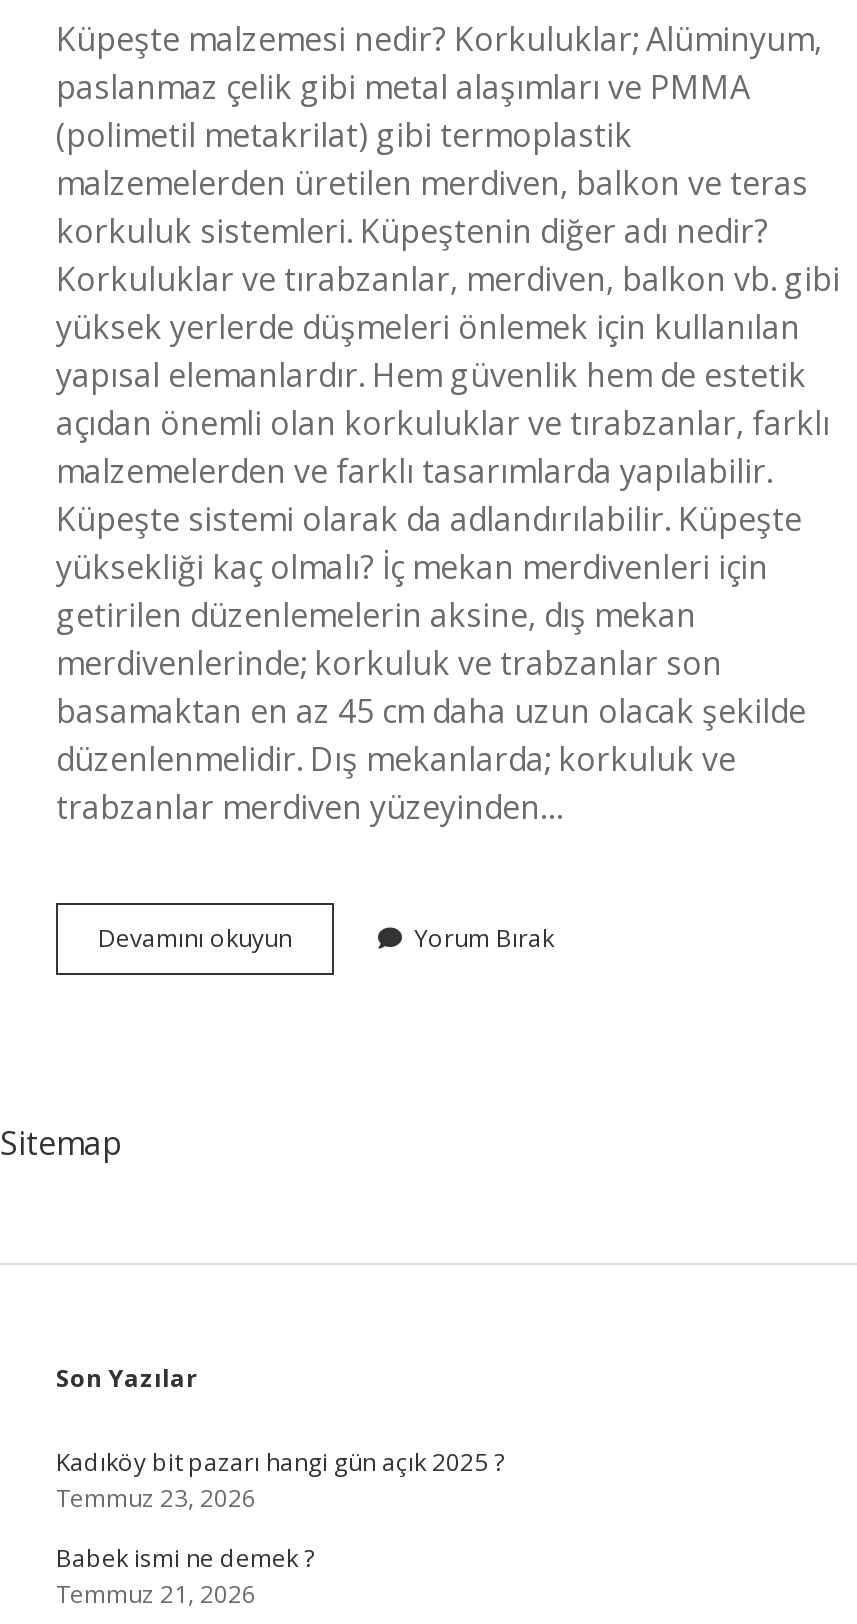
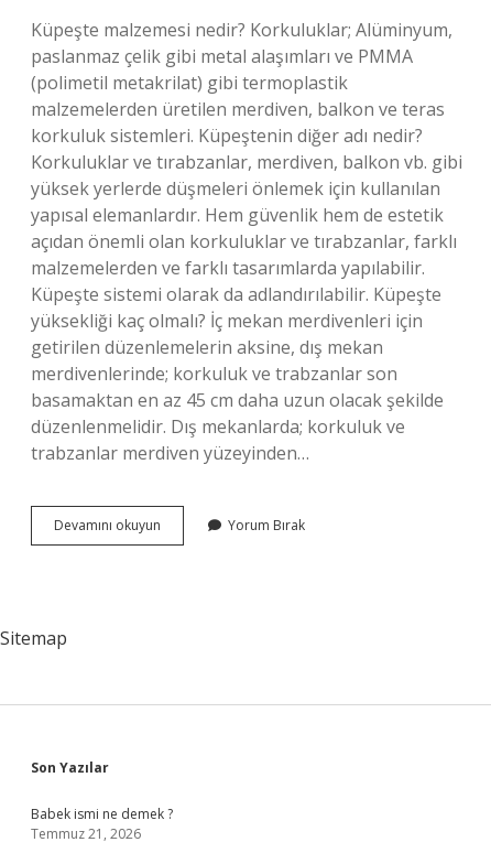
- Kadıköy bit pazarı hangi gün açık 2025 ?
- Temmuz 23, 2026
